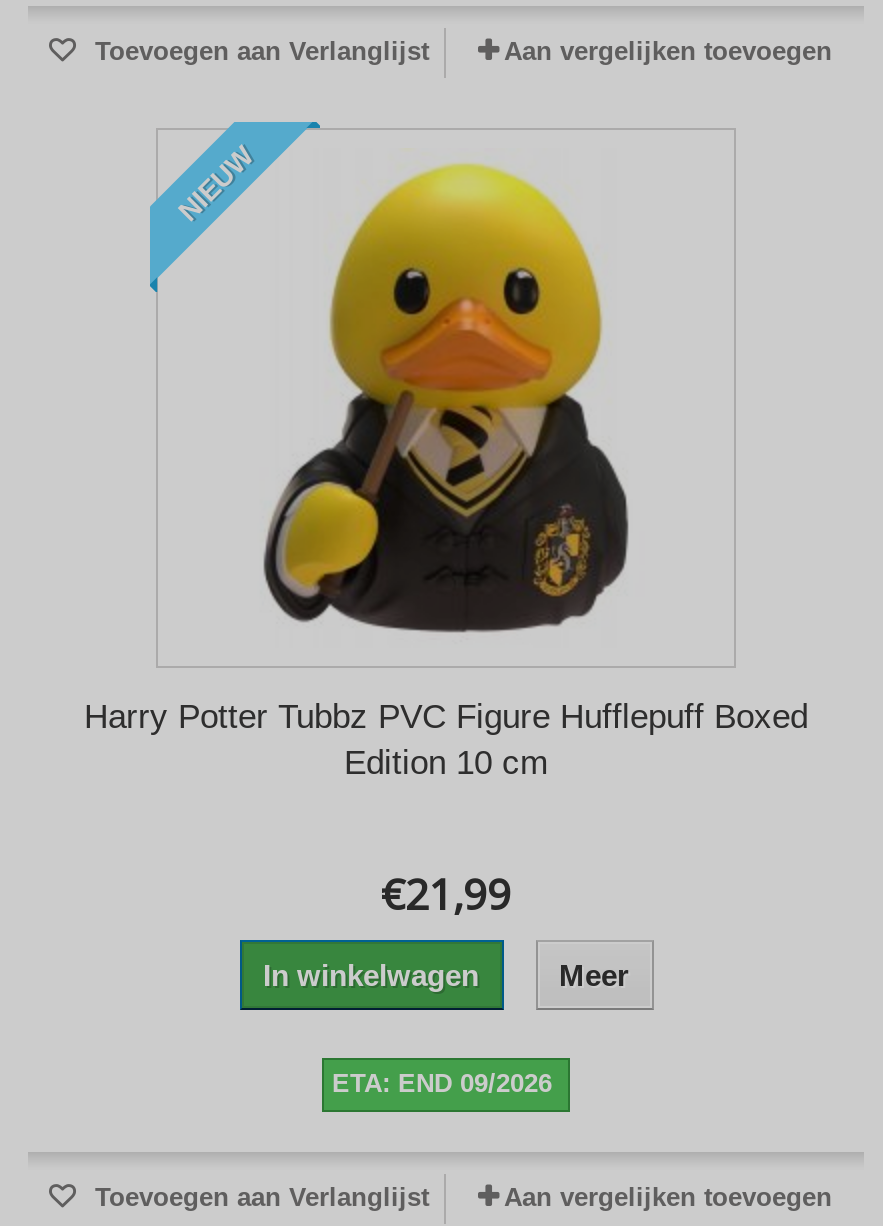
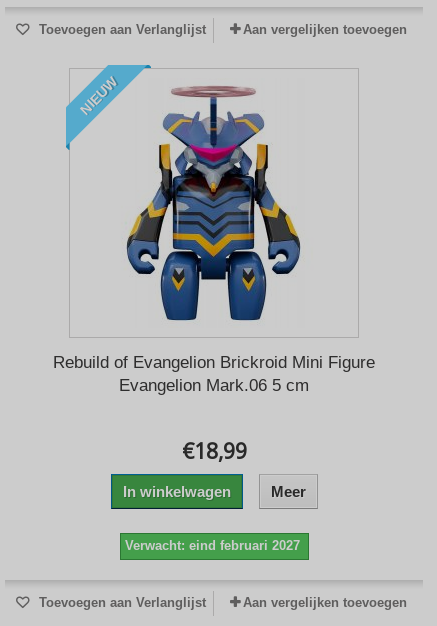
- [image]
- Harry Potter Tubbz PVC Figure Hufflepuff Boxed
- Edition 10 cm
+ [image]
+ Rebuild of Evangelion Brickroid Mini Figure
+ Evangelion Mark.06 5 cm

- €21,99
+ €18,99

- ETA: END 09/2026
+ Verwacht: eind februari 2027
